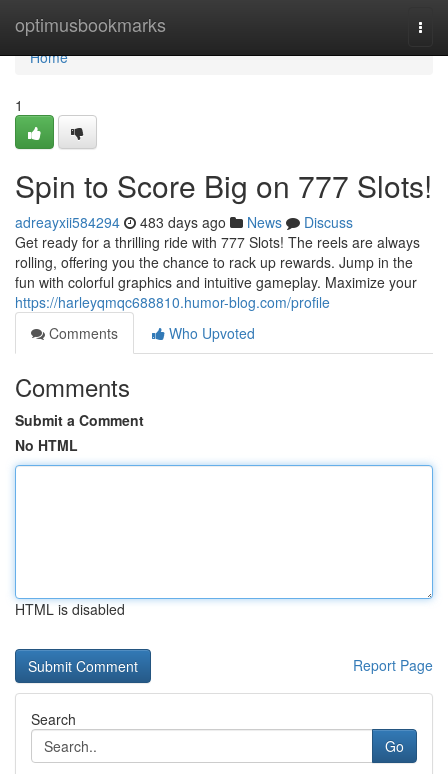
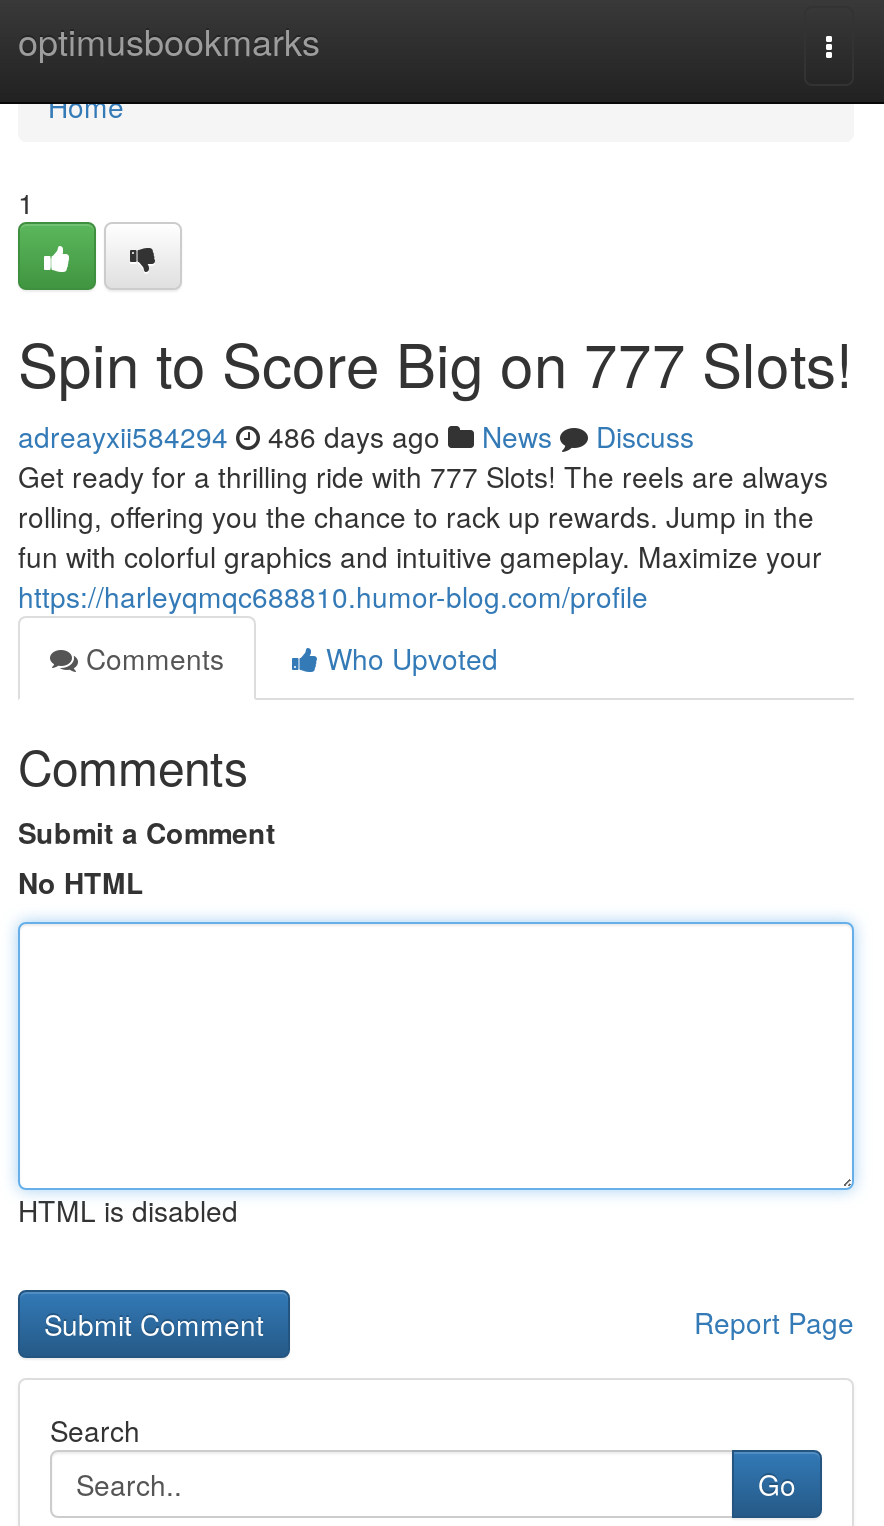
- adreayxii584294 483 days ago News Discuss
+ adreayxii584294 486 days ago News Discuss
